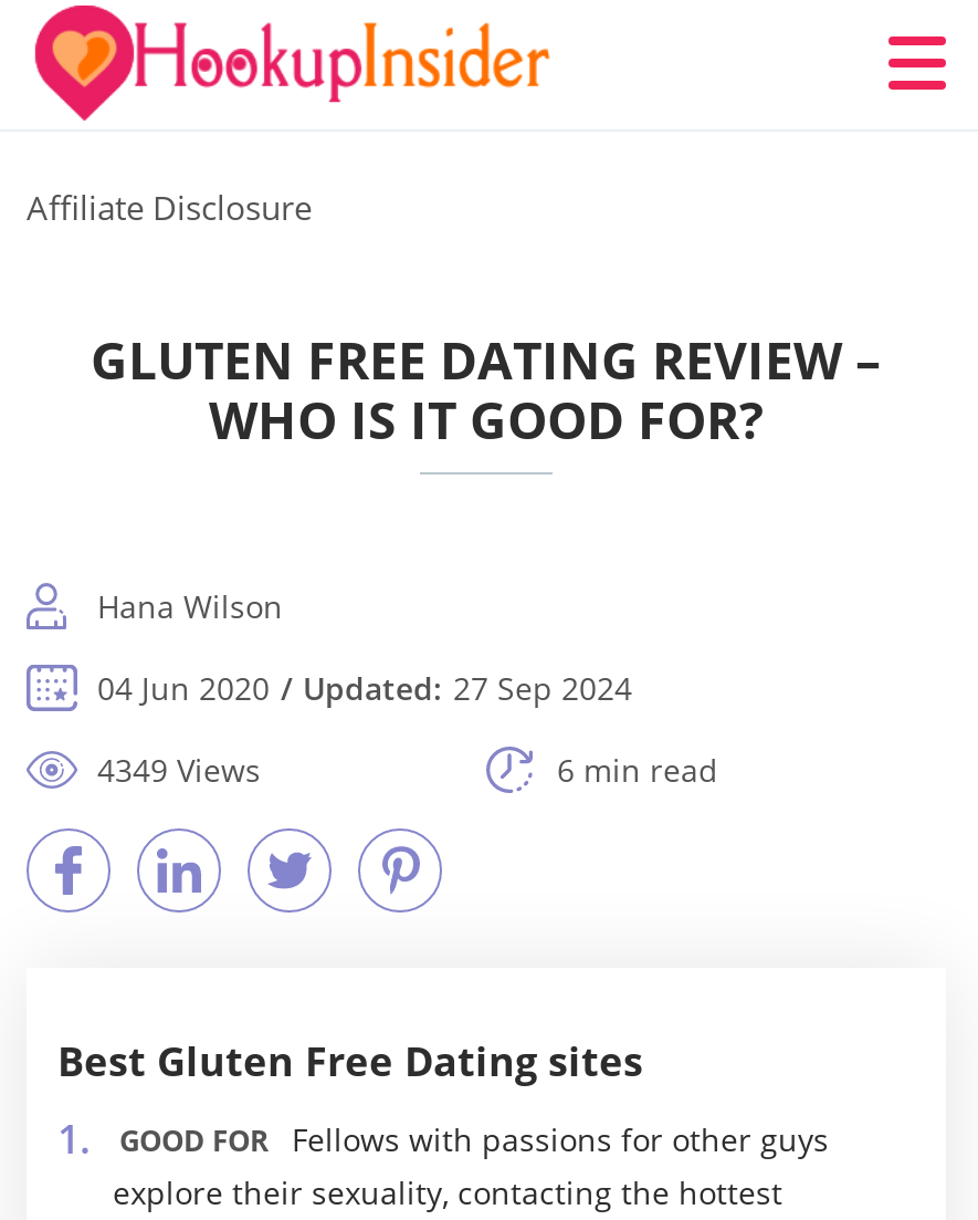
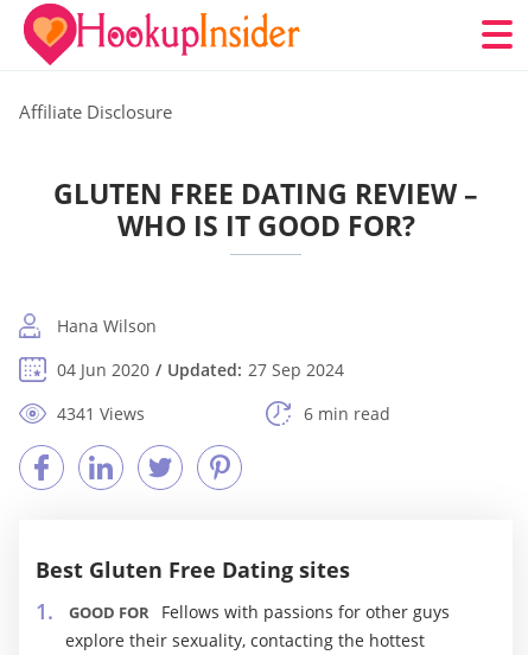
- 4349 Views
+ 4341 Views
